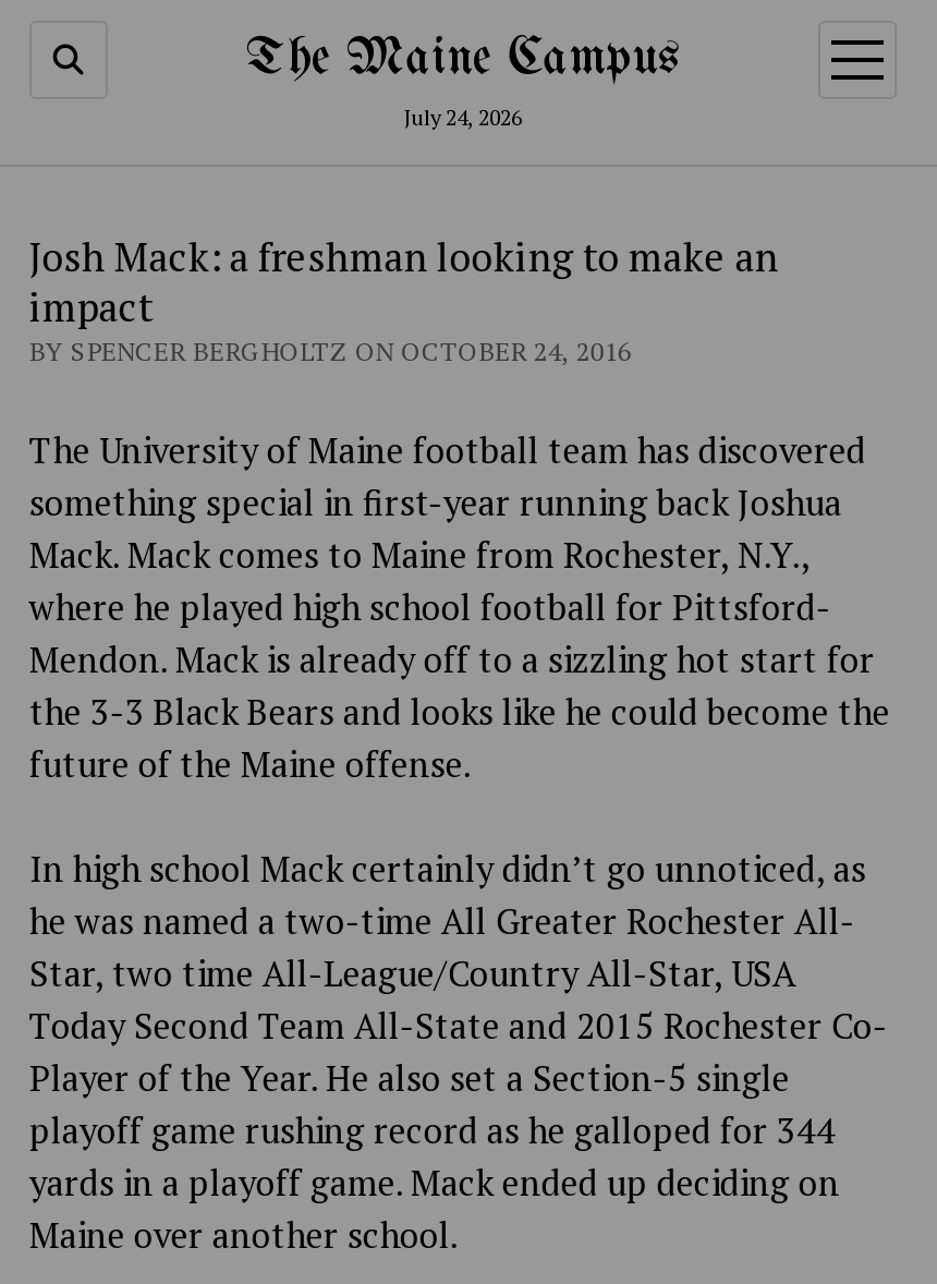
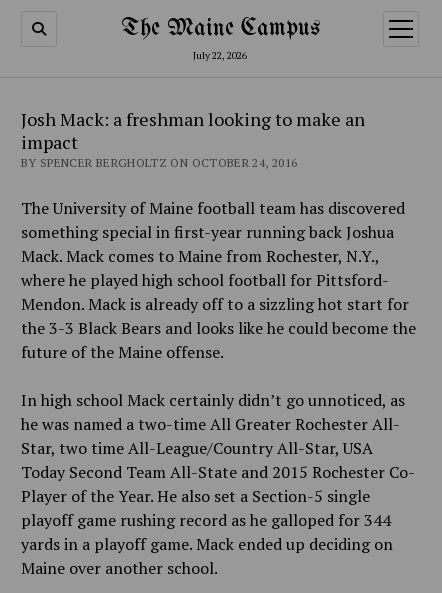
- July 24, 2026
+ July 22, 2026
